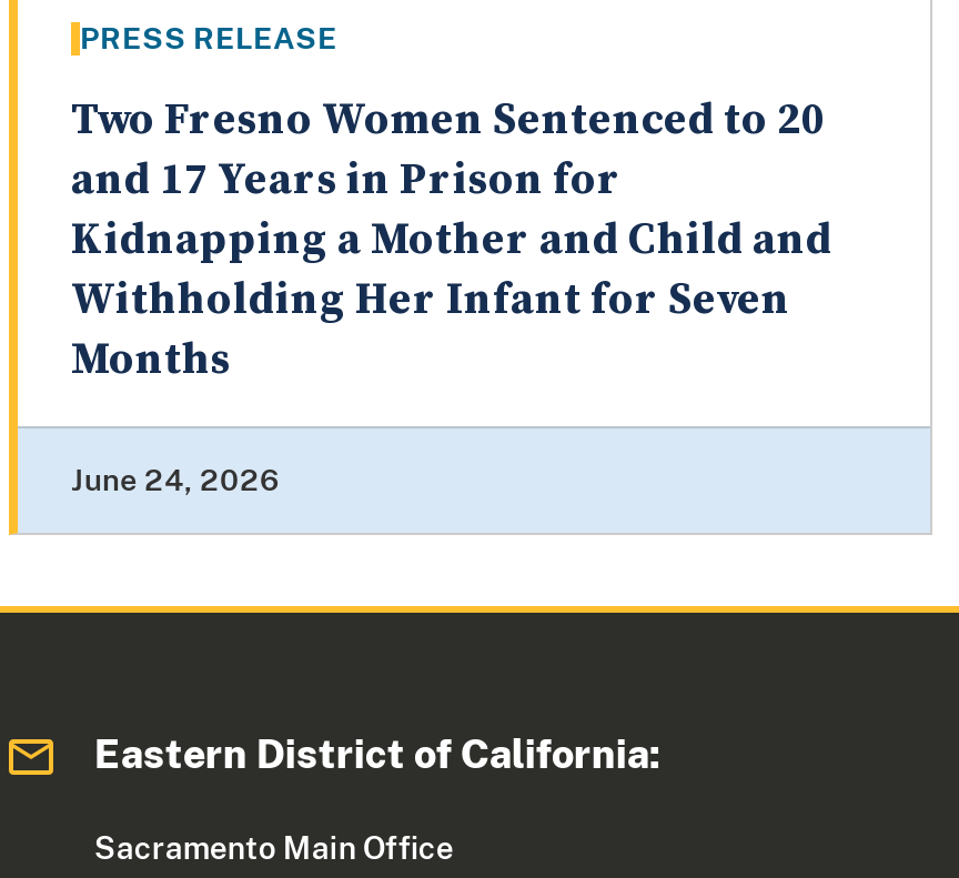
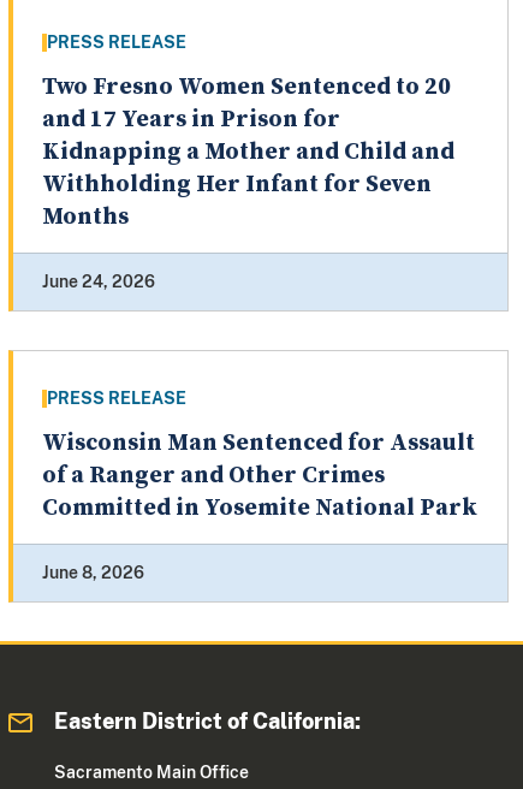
+ PRESS RELEASE
+ Wisconsin Man Sentenced for Assault
+ of a Ranger and Other Crimes
+ Committed in Yosemite National Park
+ June 8, 2026
